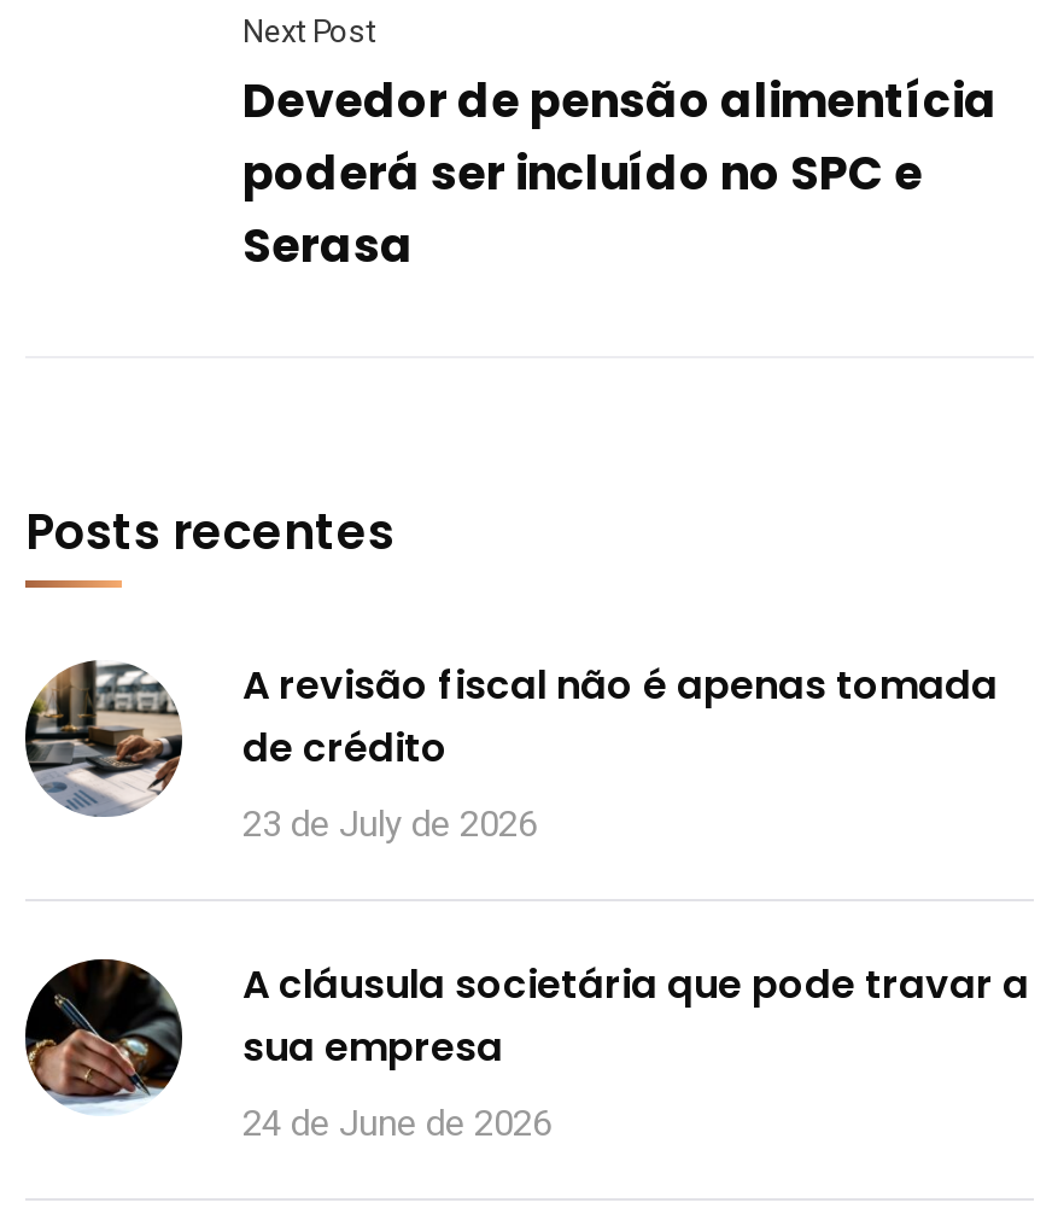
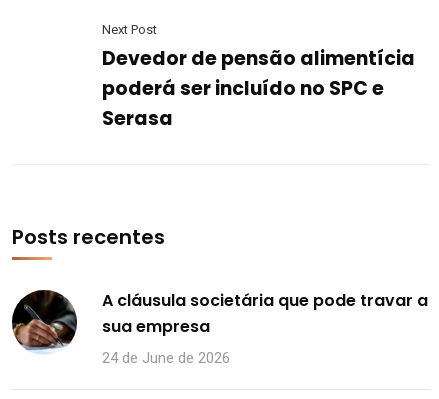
- [image]
- A revisão fiscal não é apenas tomada
- de crédito
- 23 de July de 2026
